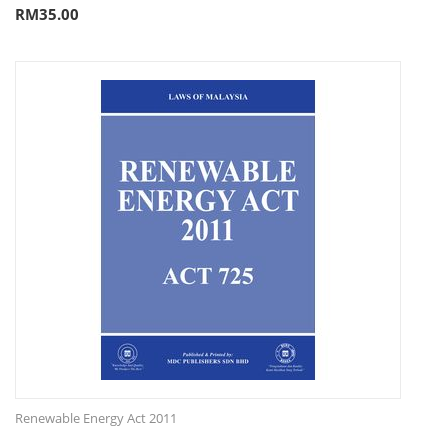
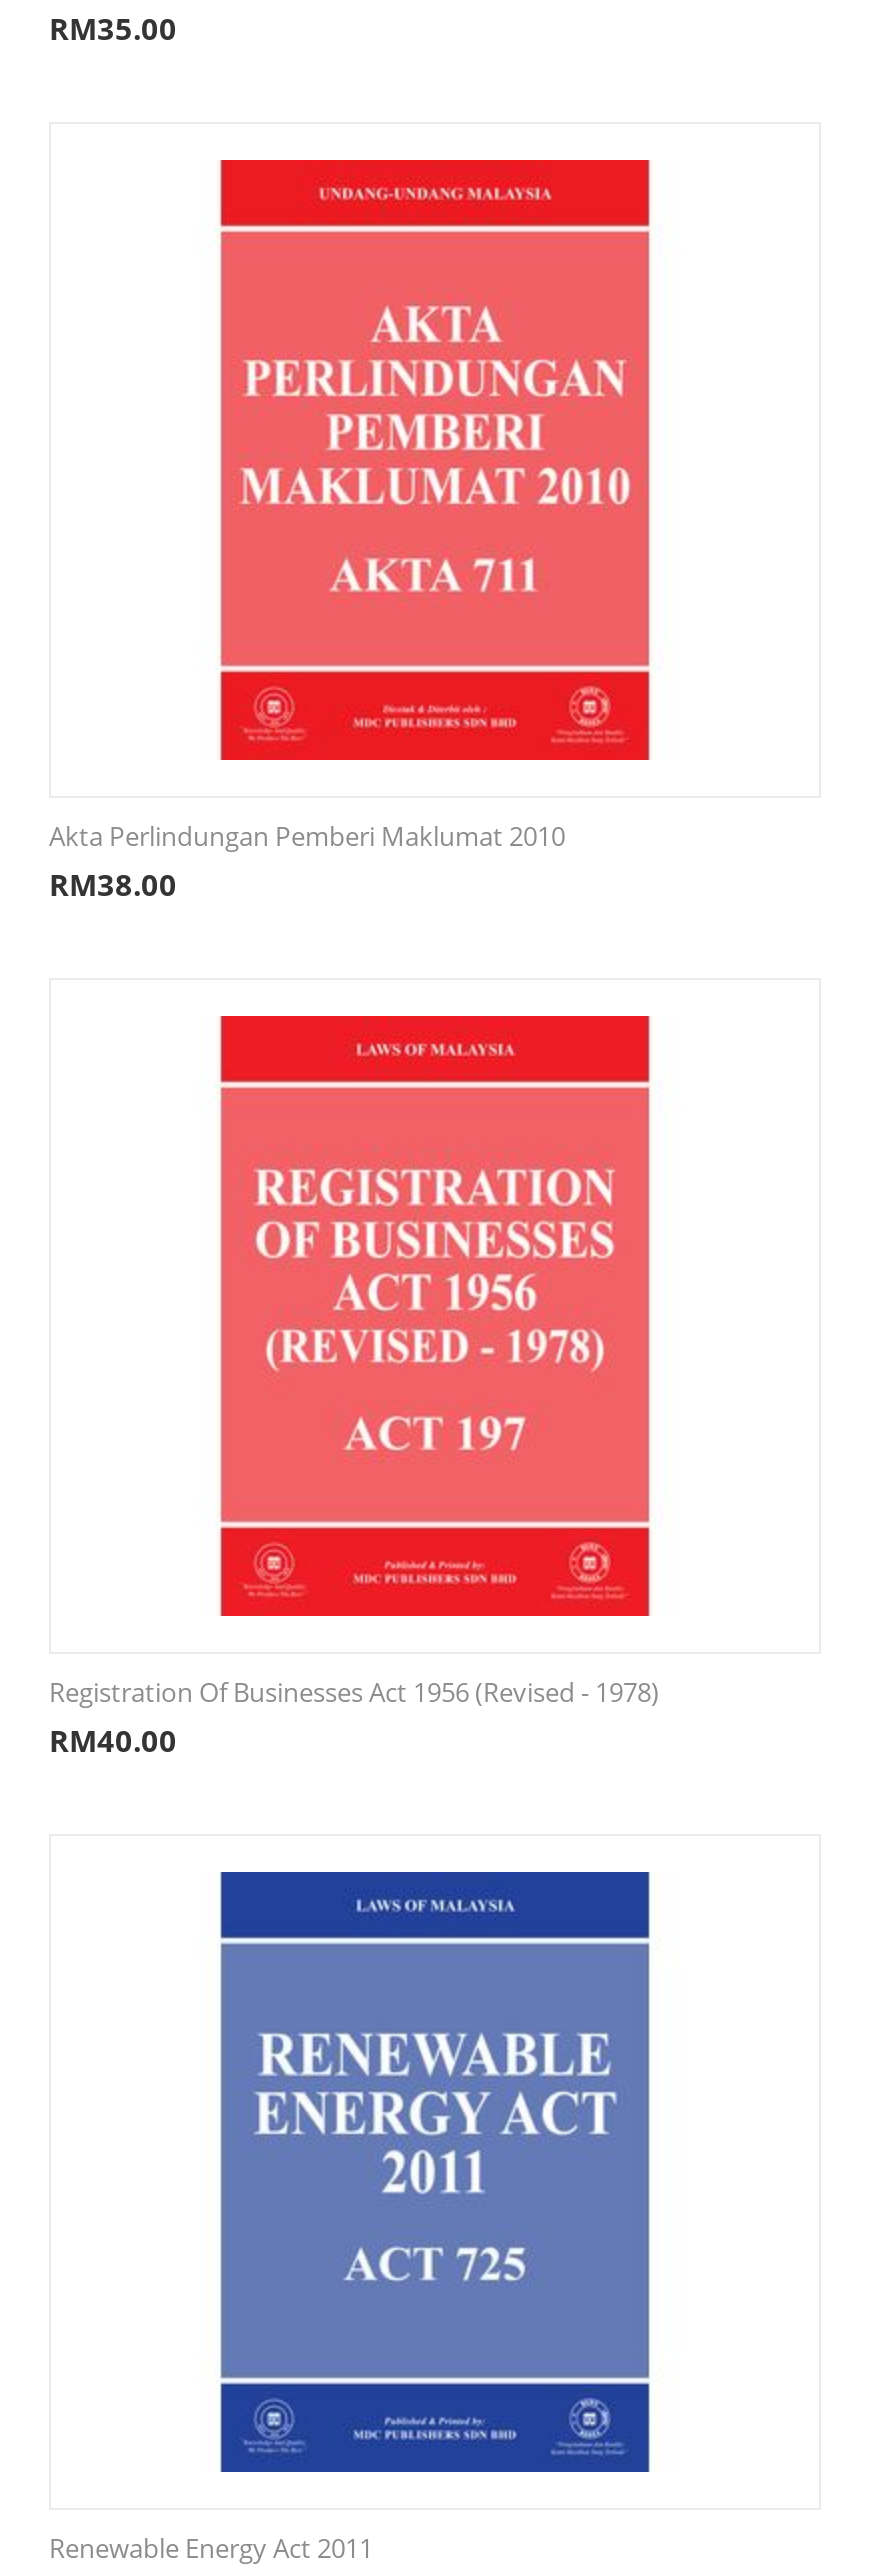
+ [image]
+ Akta Perlindungan Pemberi Maklumat 2010
+ RM38.00

+ [image]
+ Registration Of Businesses Act 1956 (Revised - 1978)
+ RM40.00
